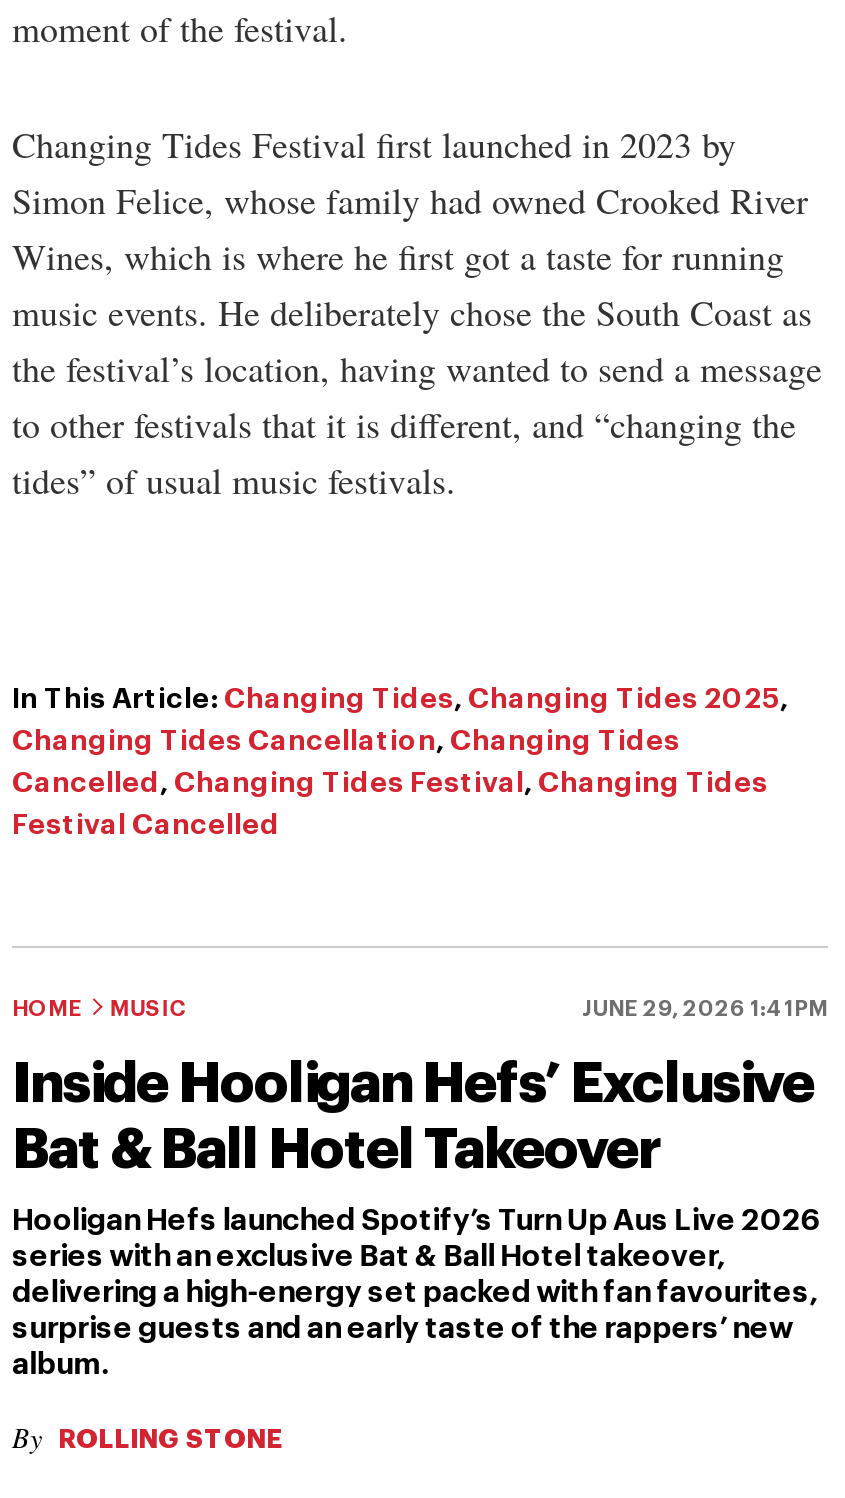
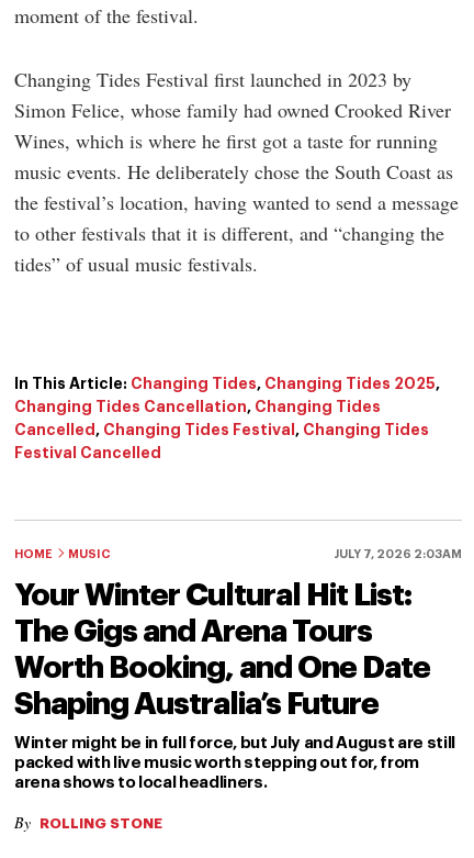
- JUNE 29, 2026 1:41PM
+ JULY 7, 2026 2:03AM

- Inside Hooligan Hefs’ Exclusive
- Bat & Ball Hotel Takeover
+ Your Winter Cultural Hit List:
+ The Gigs and Arena Tours
+ Worth Booking, and One Date
+ Shaping Australia’s Future

- Hooligan Hefs launched Spotify’s Turn Up Aus Live 2026
- series with an exclusive Bat & Ball Hotel takeover,
- delivering a high-energy set packed with fan favourites,
- surprise guests and an early taste of the rappers’ new
- album.
+ Winter might be in full force, but July and August are still
+ packed with live music worth stepping out for, from
+ arena shows to local headliners.
